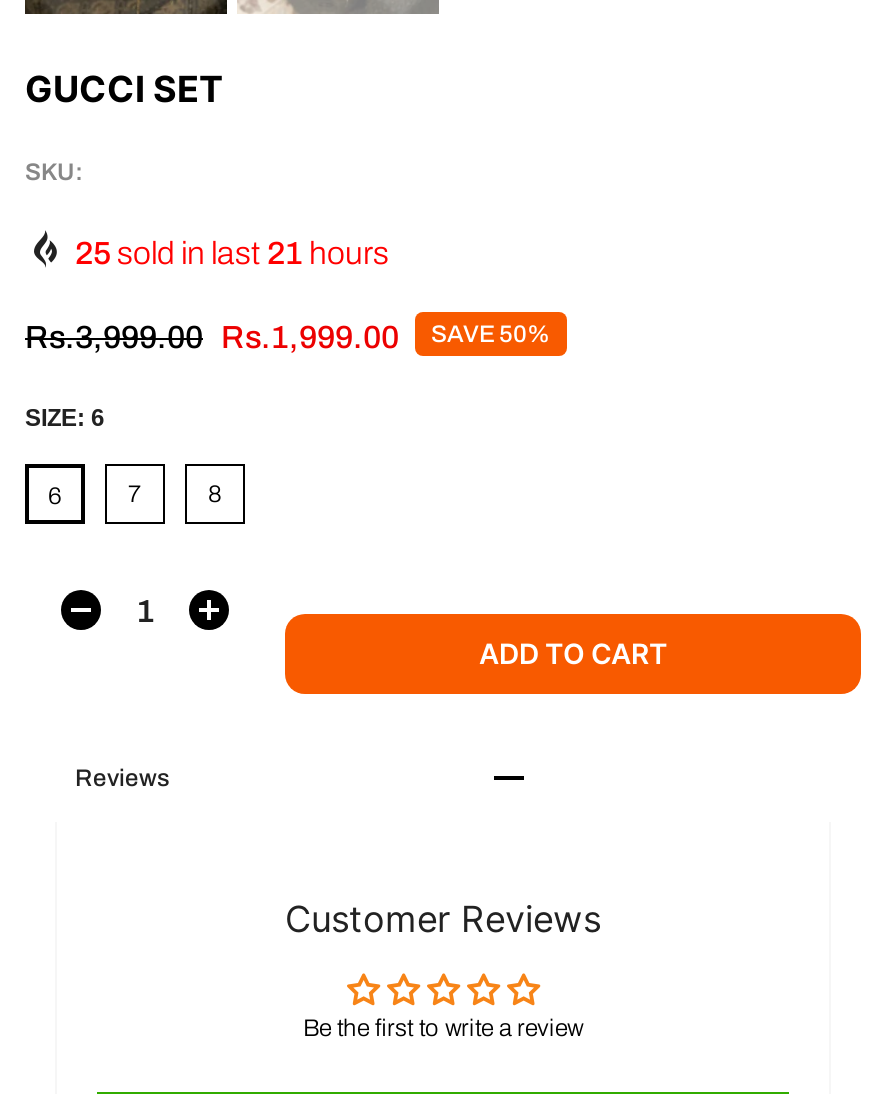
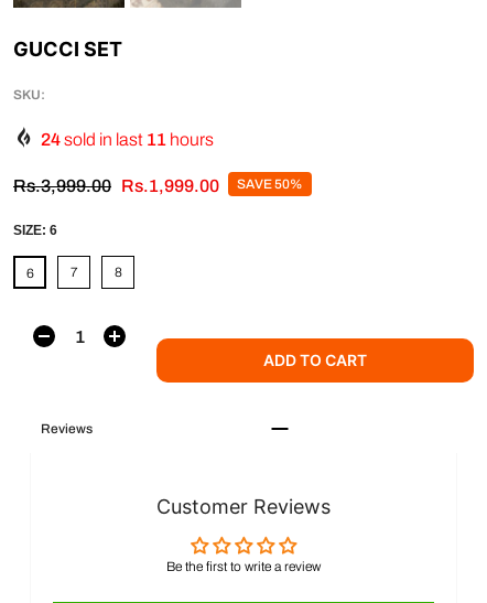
- 25 sold in last 21 hours
+ 24 sold in last 11 hours
